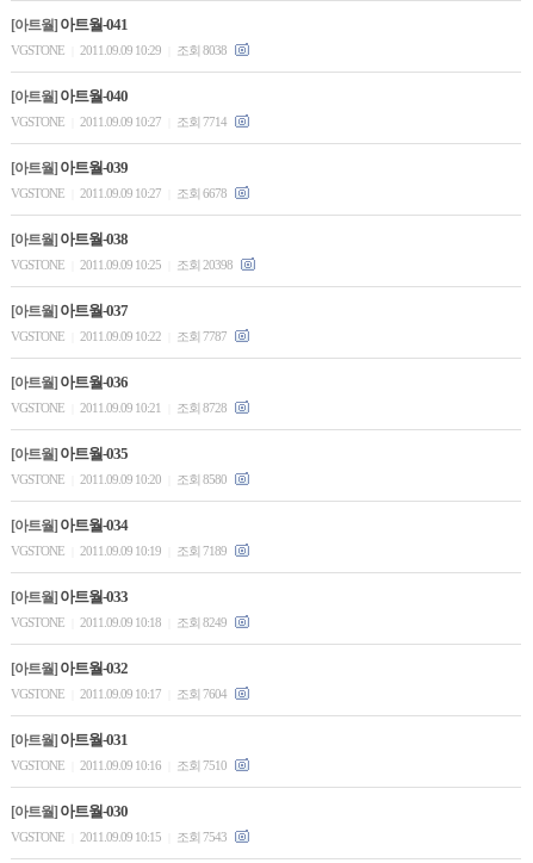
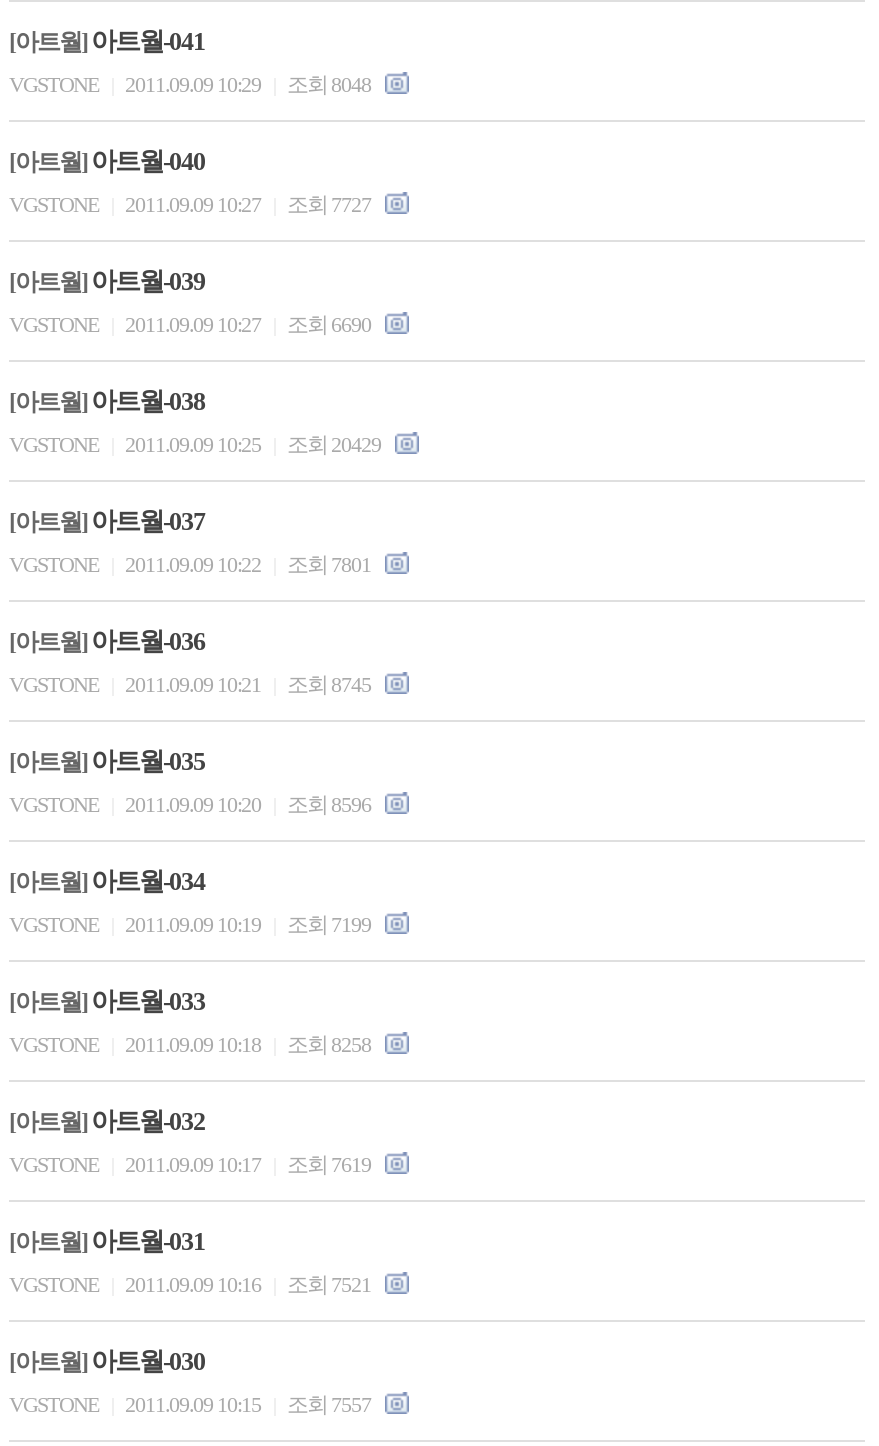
- VGSTONE 2011.09.09 10:29 조회 8038
+ VGSTONE 2011.09.09 10:29 조회 8048

- VGSTONE 2011.09.09 10:27 조회 7714
+ VGSTONE 2011.09.09 10:27 조회 7727

- VGSTONE 2011.09.09 10:27 조회 6678
+ VGSTONE 2011.09.09 10:27 조회 6690

- VGSTONE 2011.09.09 10:25 조회 20398
+ VGSTONE 2011.09.09 10:25 조회 20429

- VGSTONE 2011.09.09 10:22 조회 7787
+ VGSTONE 2011.09.09 10:22 조회 7801

- VGSTONE 2011.09.09 10:21 조회 8728
+ VGSTONE 2011.09.09 10:21 조회 8745

- VGSTONE 2011.09.09 10:20 조회 8580
+ VGSTONE 2011.09.09 10:20 조회 8596

- VGSTONE 2011.09.09 10:19 조회 7189
+ VGSTONE 2011.09.09 10:19 조회 7199

- VGSTONE 2011.09.09 10:18 조회 8249
+ VGSTONE 2011.09.09 10:18 조회 8258

- VGSTONE 2011.09.09 10:17 조회 7604
+ VGSTONE 2011.09.09 10:17 조회 7619

- VGSTONE 2011.09.09 10:16 조회 7510
+ VGSTONE 2011.09.09 10:16 조회 7521

- VGSTONE 2011.09.09 10:15 조회 7543
+ VGSTONE 2011.09.09 10:15 조회 7557
